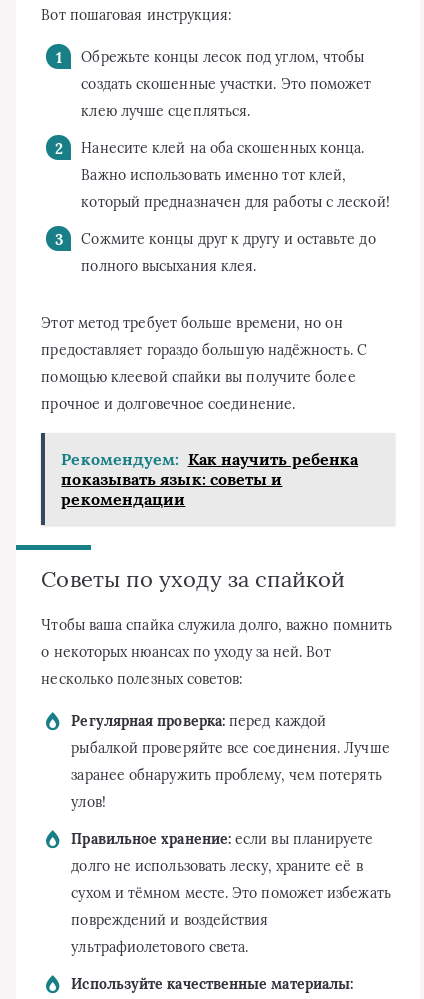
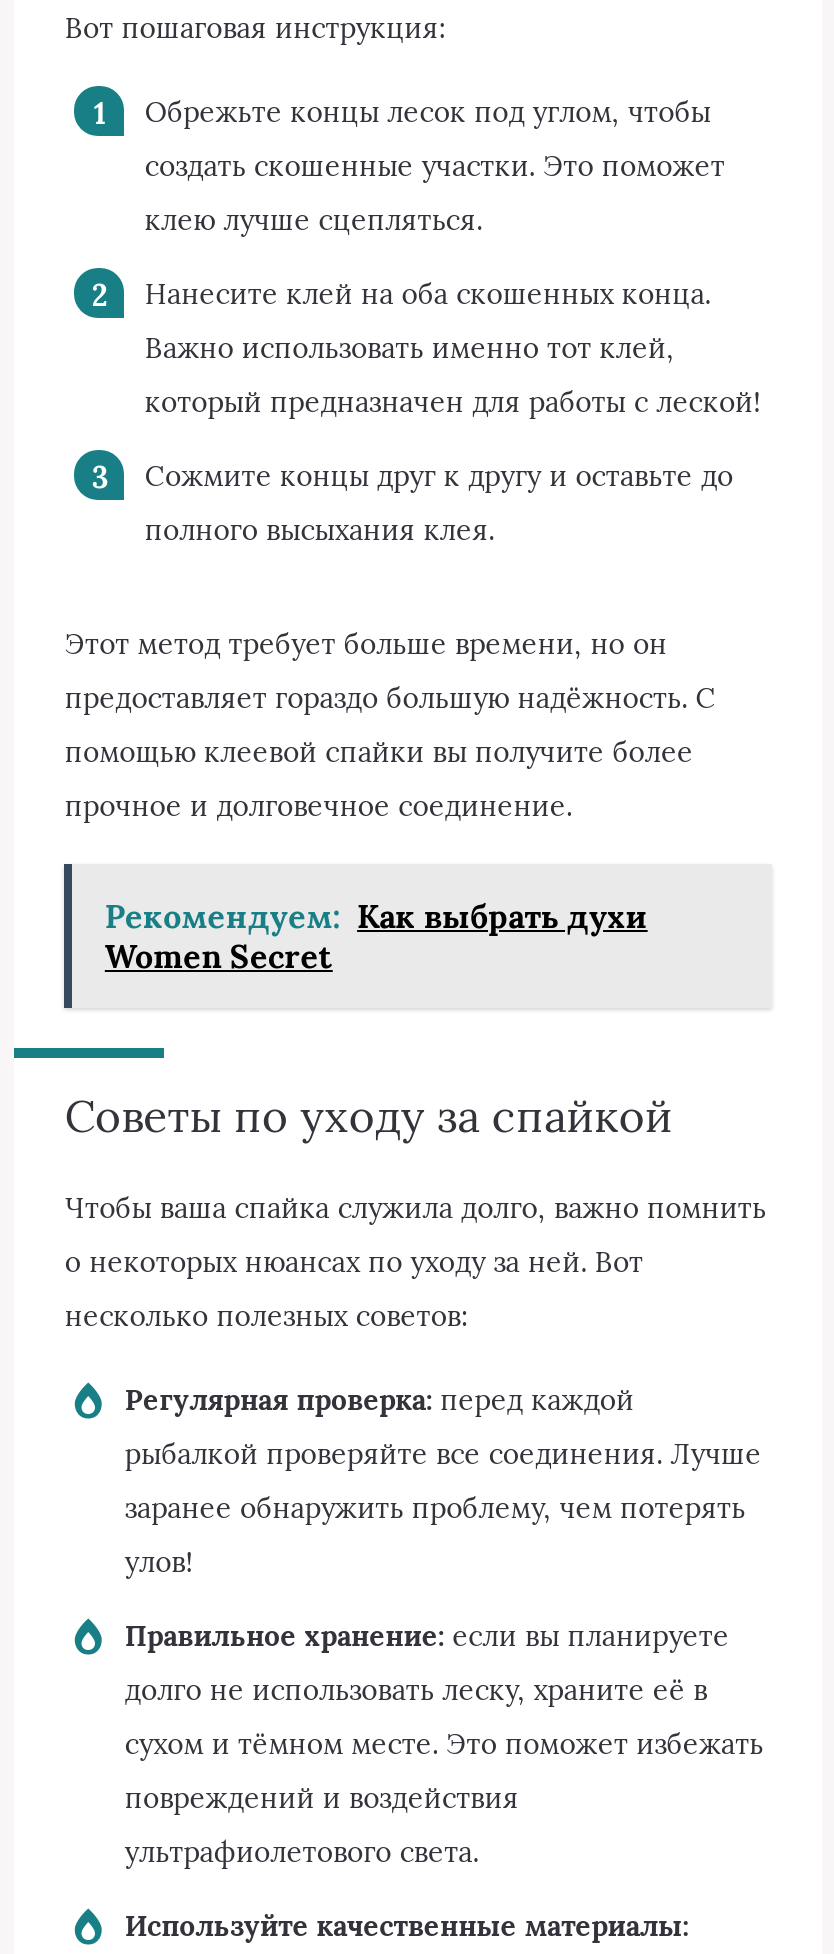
- Рекомендуем: Как научить ребенка
- показывать язык: советы и
- рекомендации
+ Рекомендуем: Как выбрать духи
+ Women Secret
